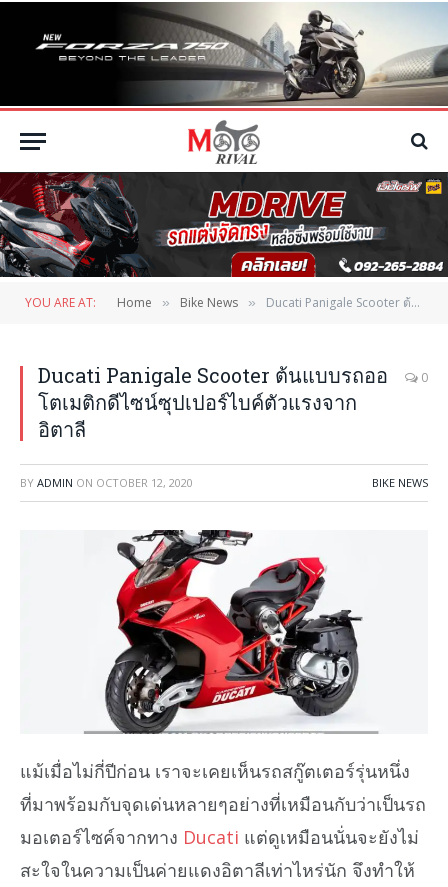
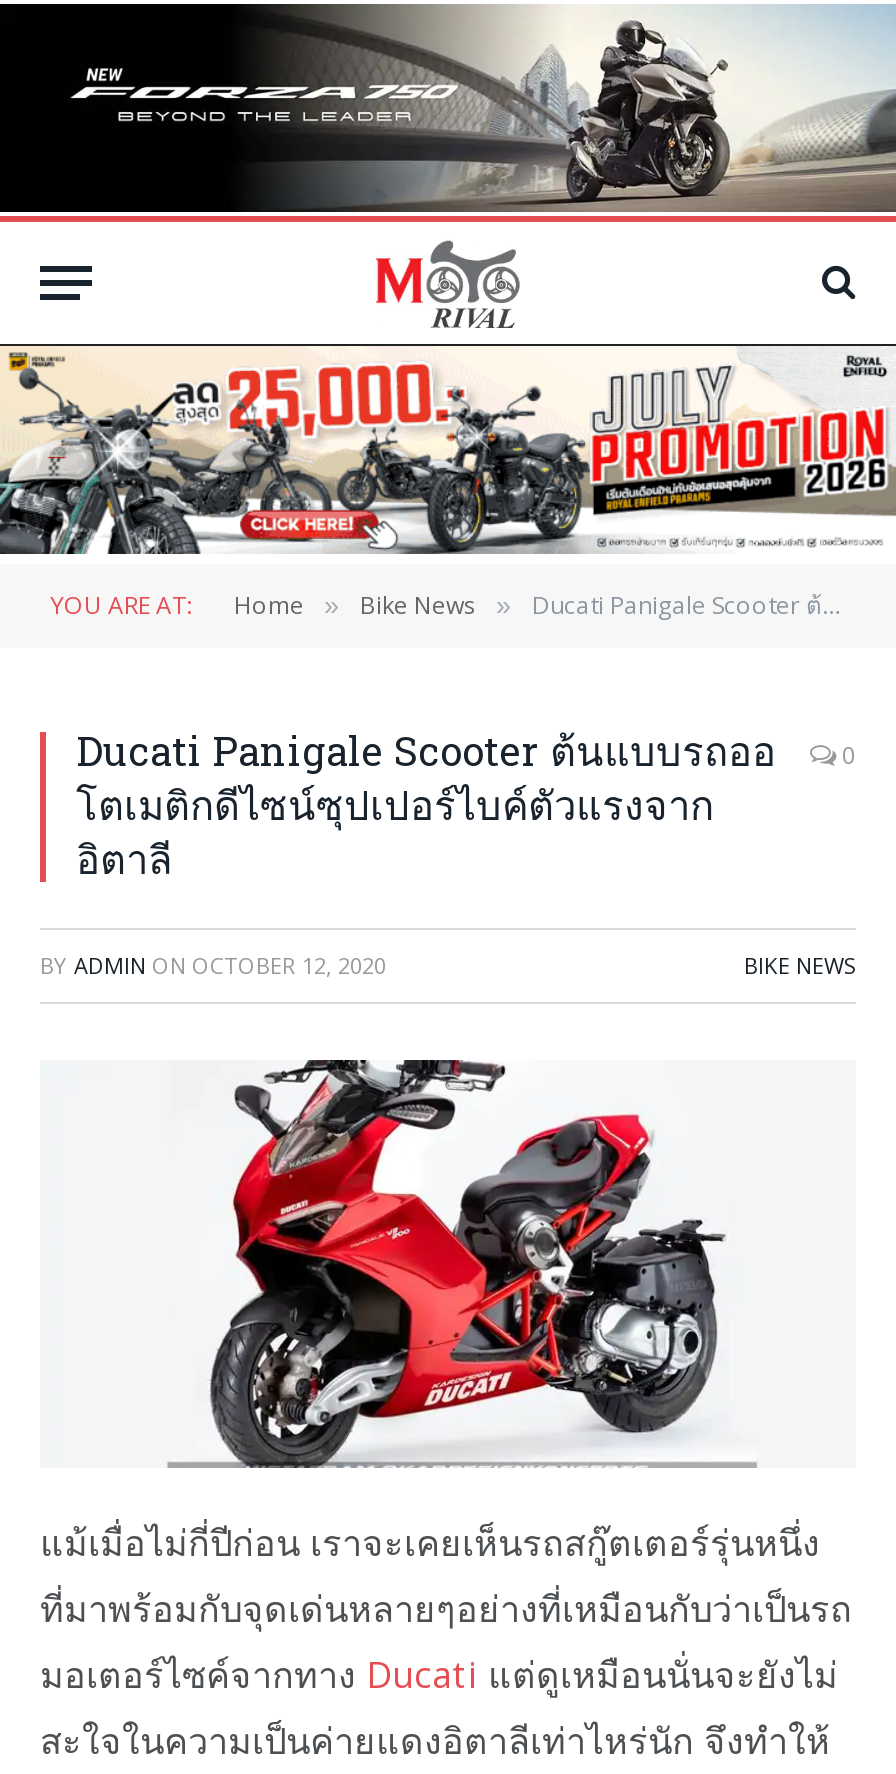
- [image]
+ [image]
